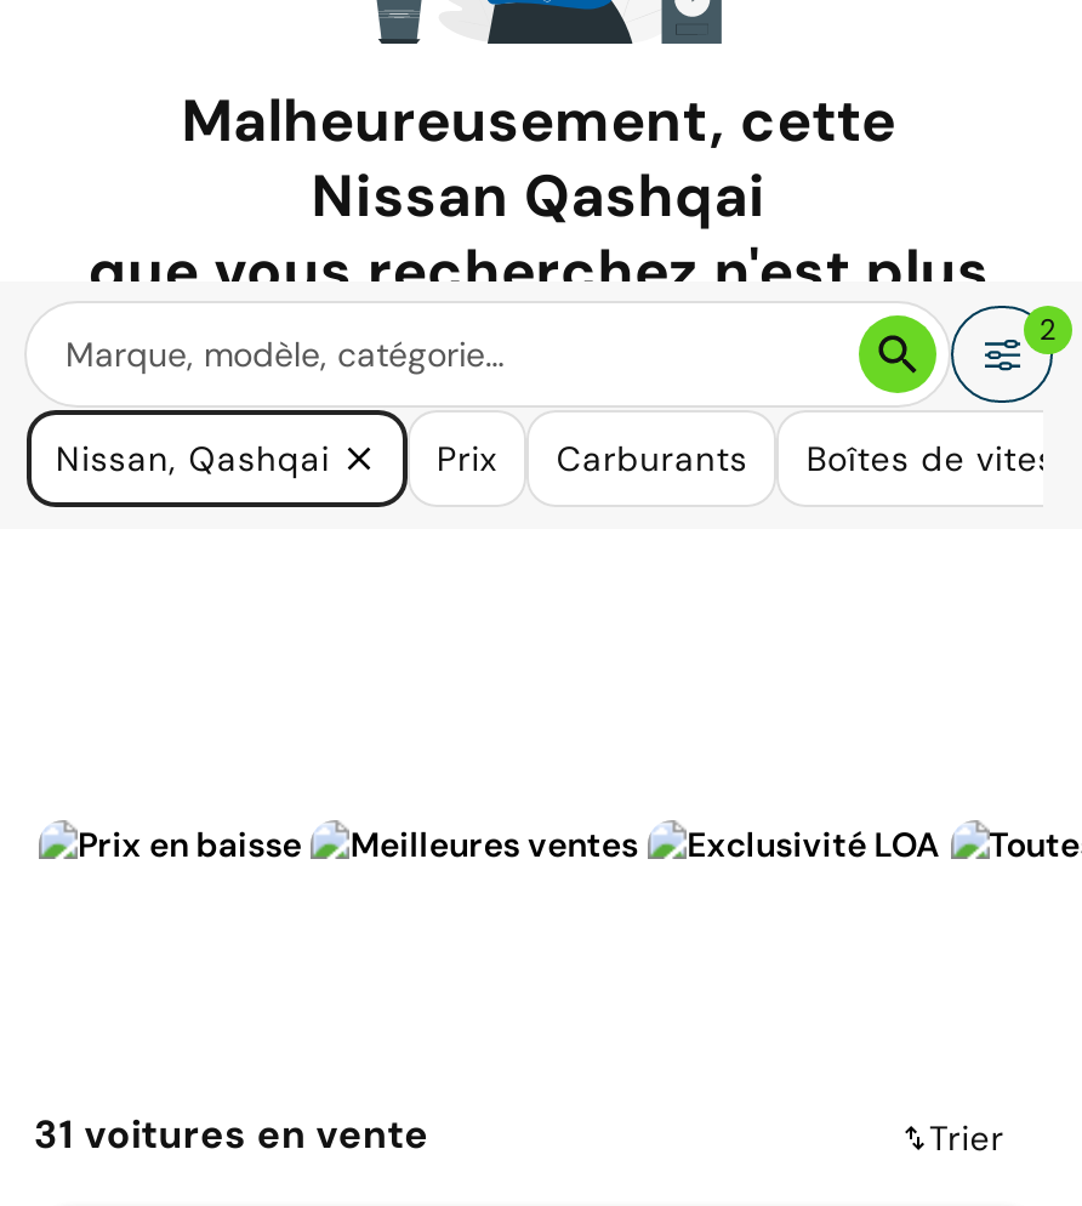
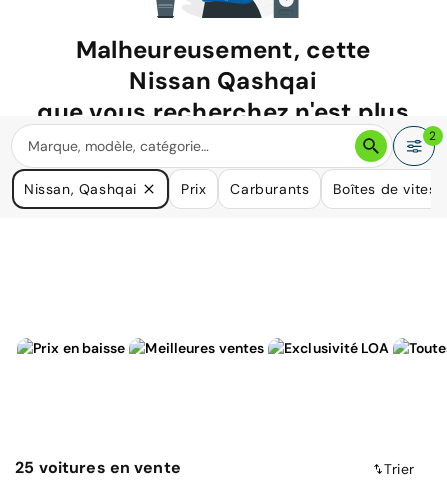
- 31 voitures en vente
+ 25 voitures en vente
